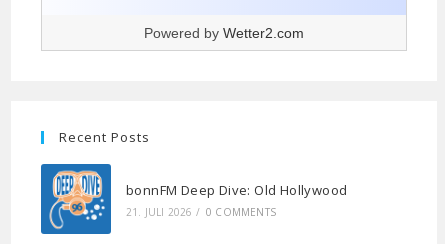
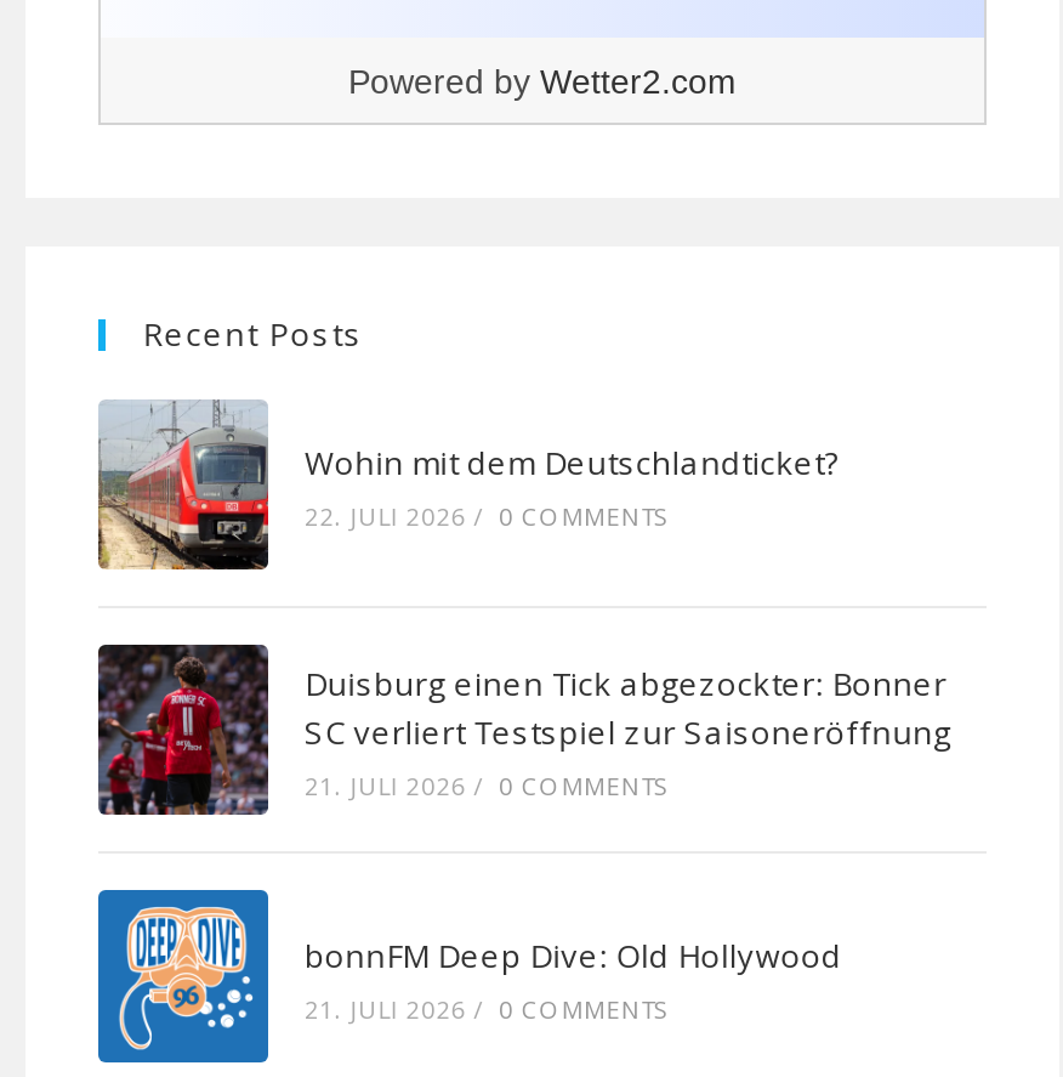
+ [image]
+ Wohin mit dem Deutschlandticket?
+ 22. JULI 2026 / 0 COMMENTS

+ [image]
+ Duisburg einen Tick abgezockter: Bonner
+ SC verliert Testspiel zur Saisoneröffnung
+ 21. JULI 2026 / 0 COMMENTS
